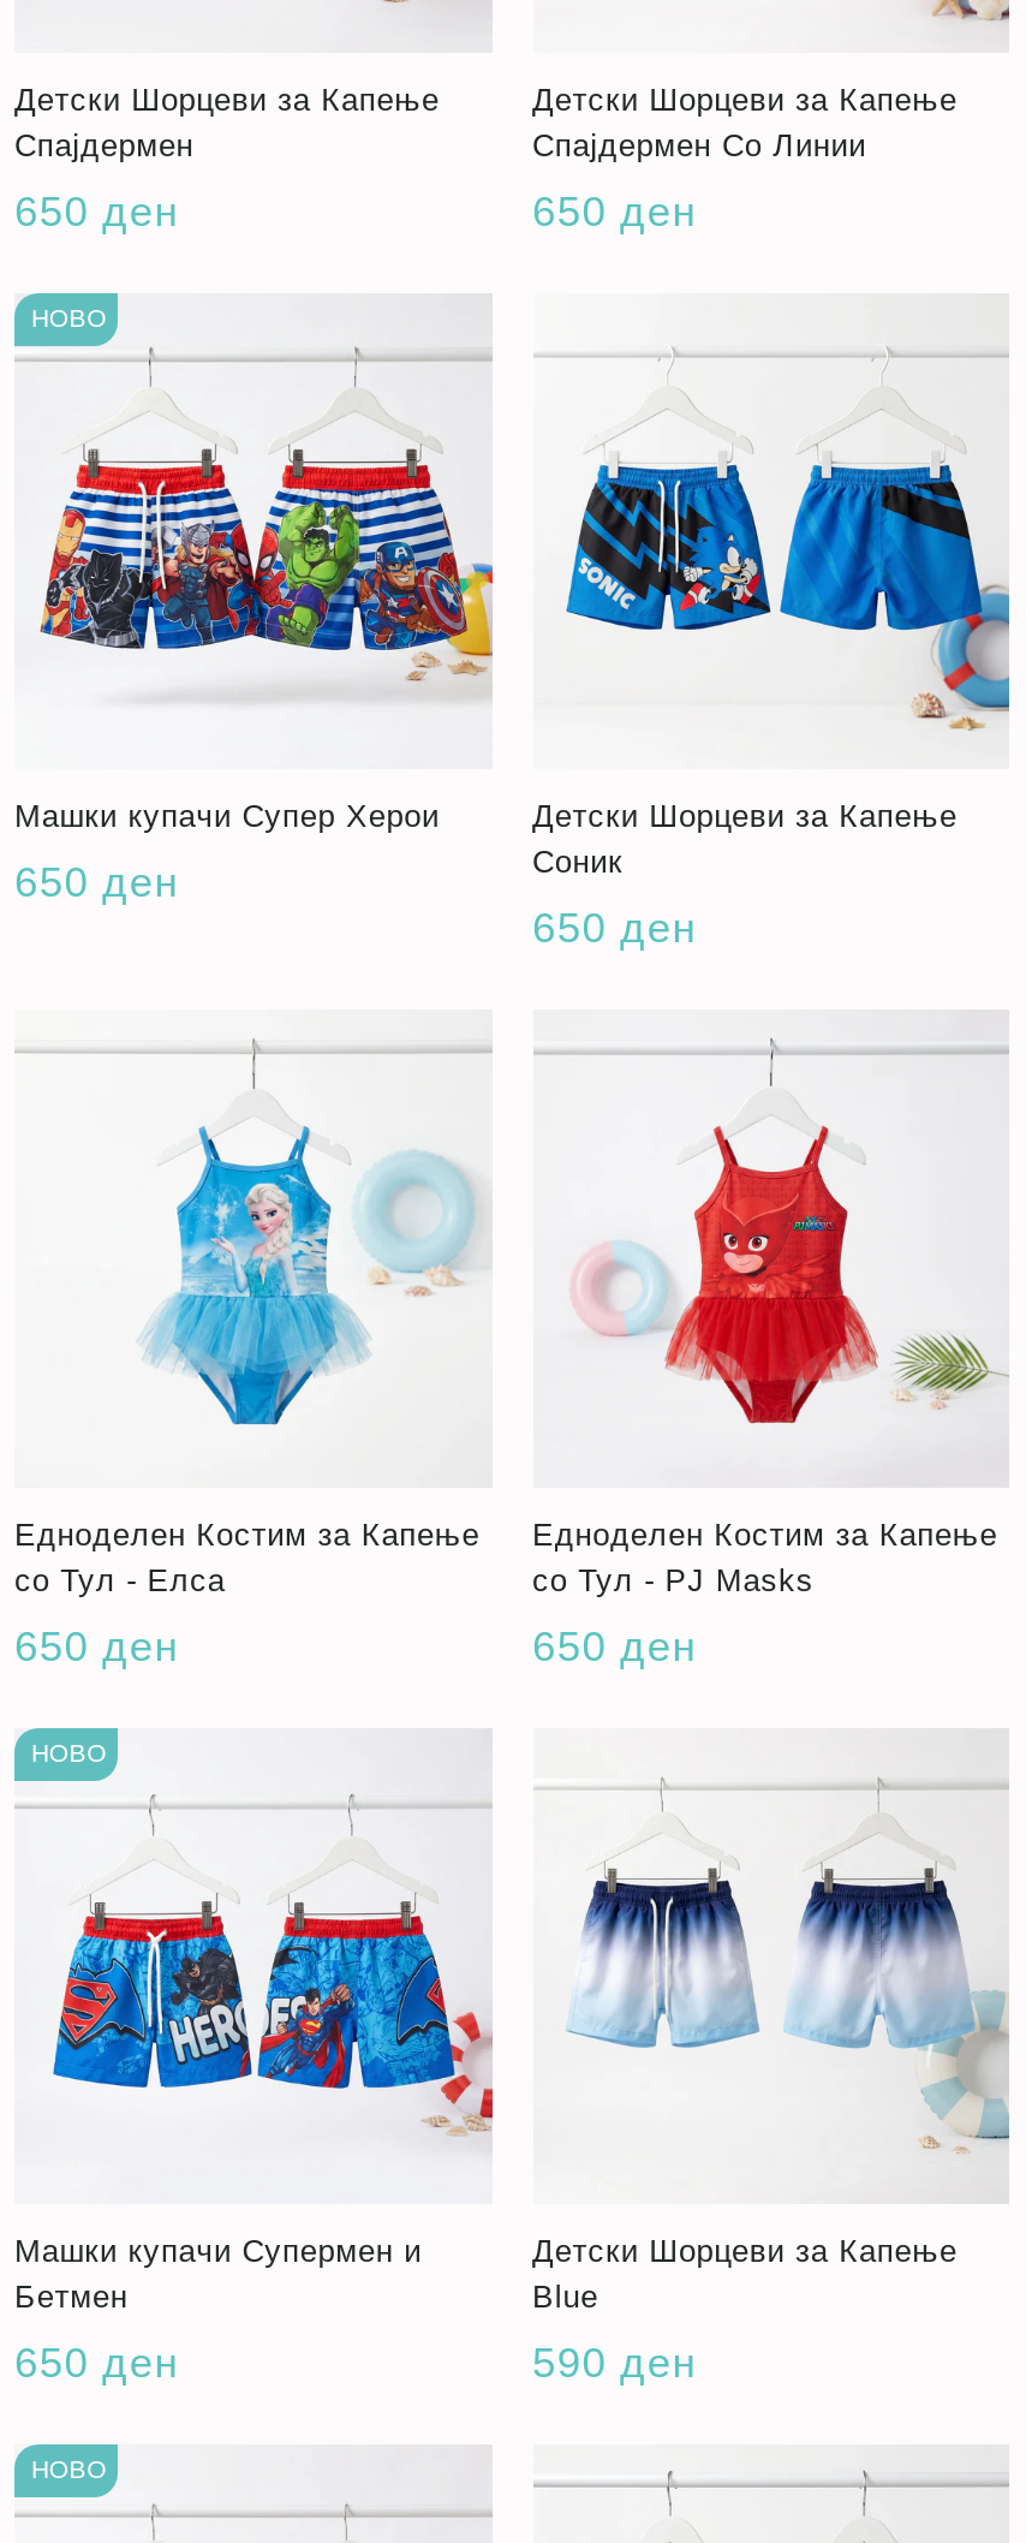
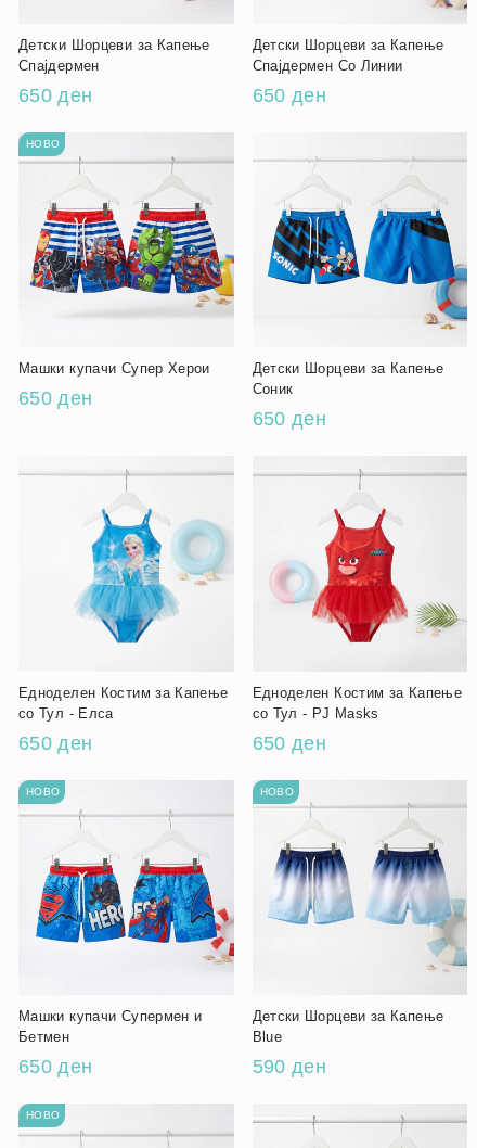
+ НОВО
